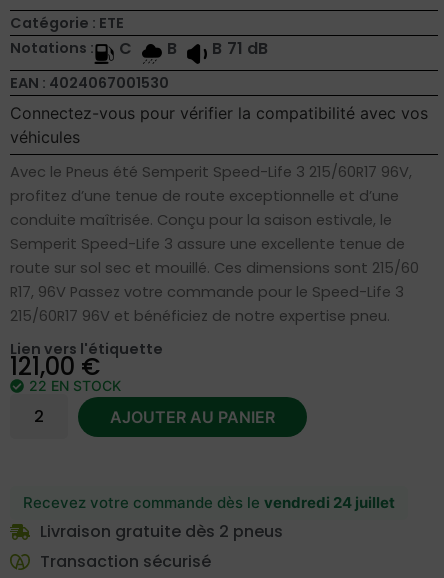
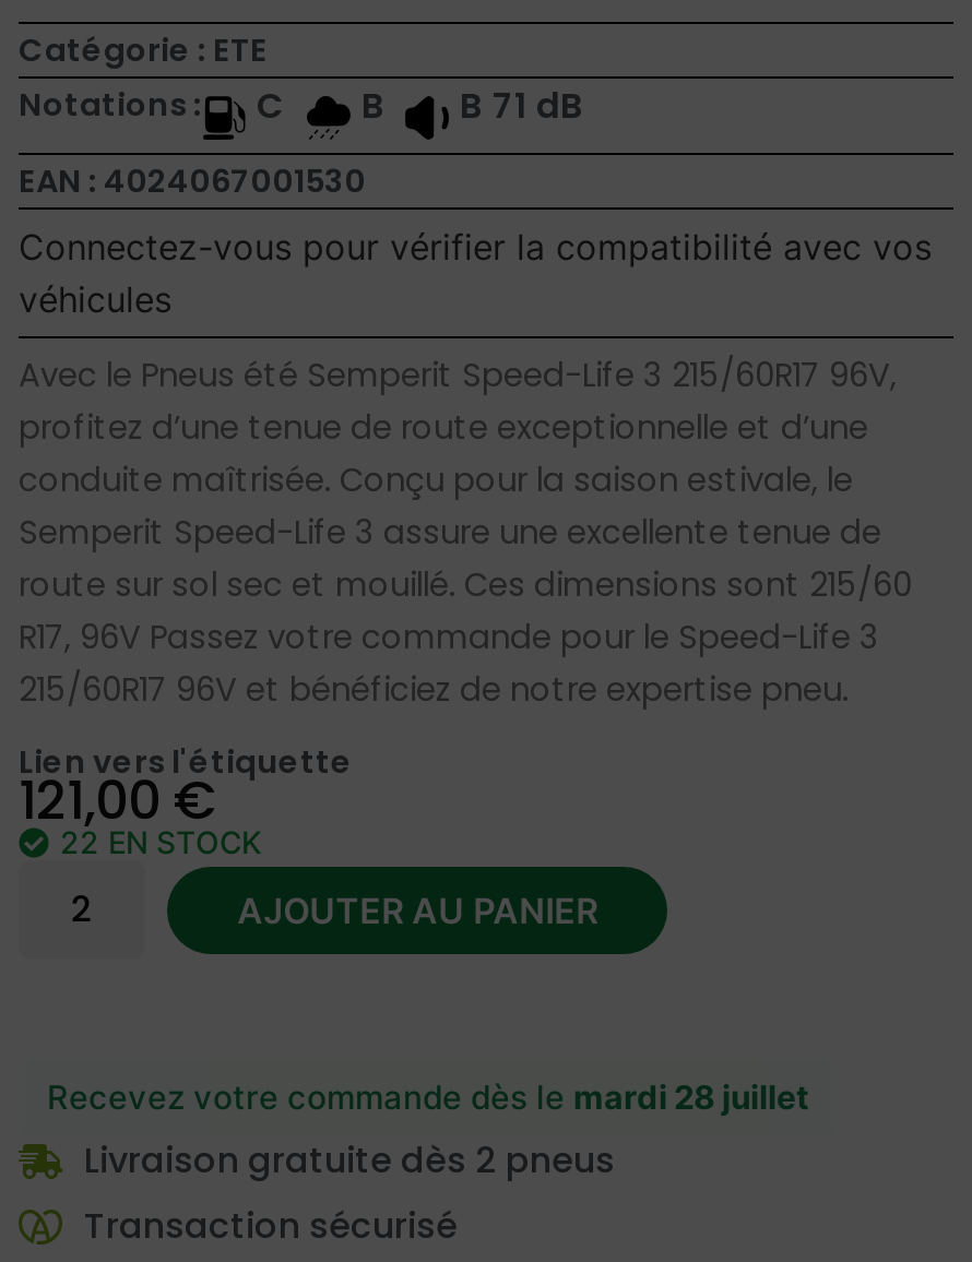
- Recevez votre commande dès le vendredi 24 juillet
+ Recevez votre commande dès le mardi 28 juillet
